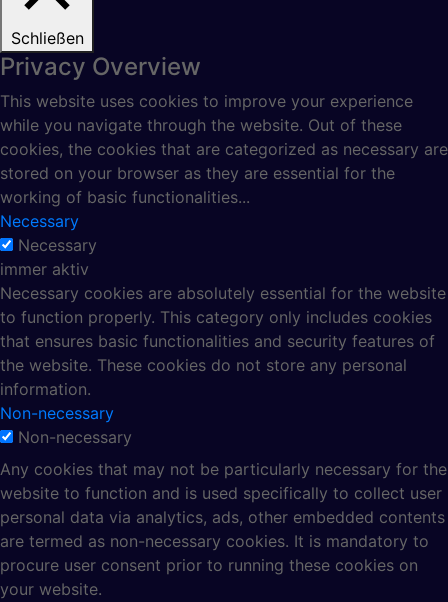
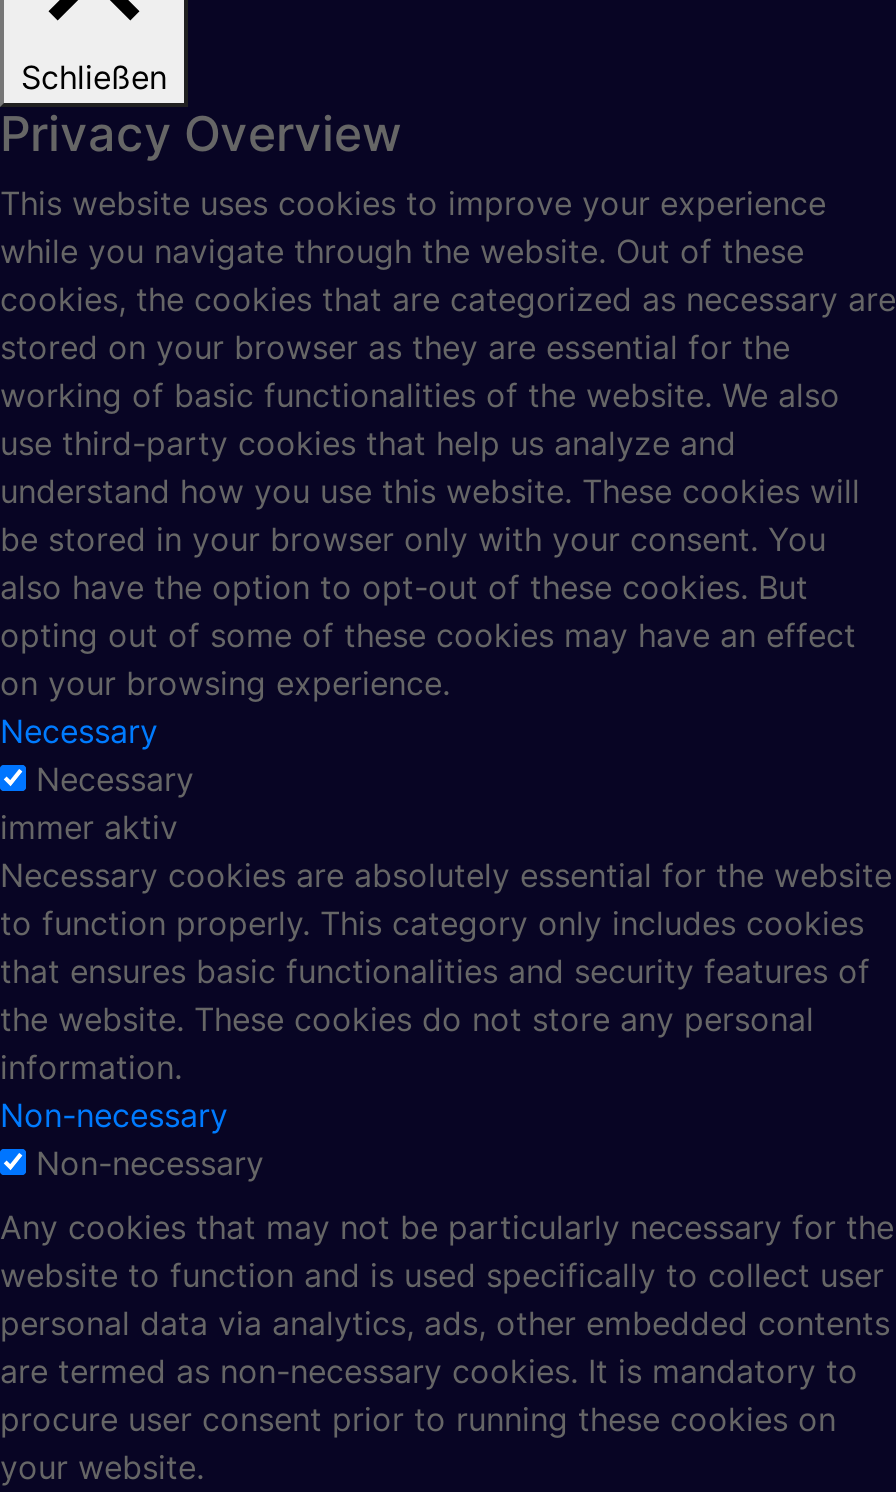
- working of basic functionalities...
+ working of basic functionalities of the website. We also
+ use third-party cookies that help us analyze and
+ understand how you use this website. These cookies will
+ be stored in your browser only with your consent. You
+ also have the option to opt-out of these cookies. But
+ opting out of some of these cookies may have an effect
+ on your browsing experience.
